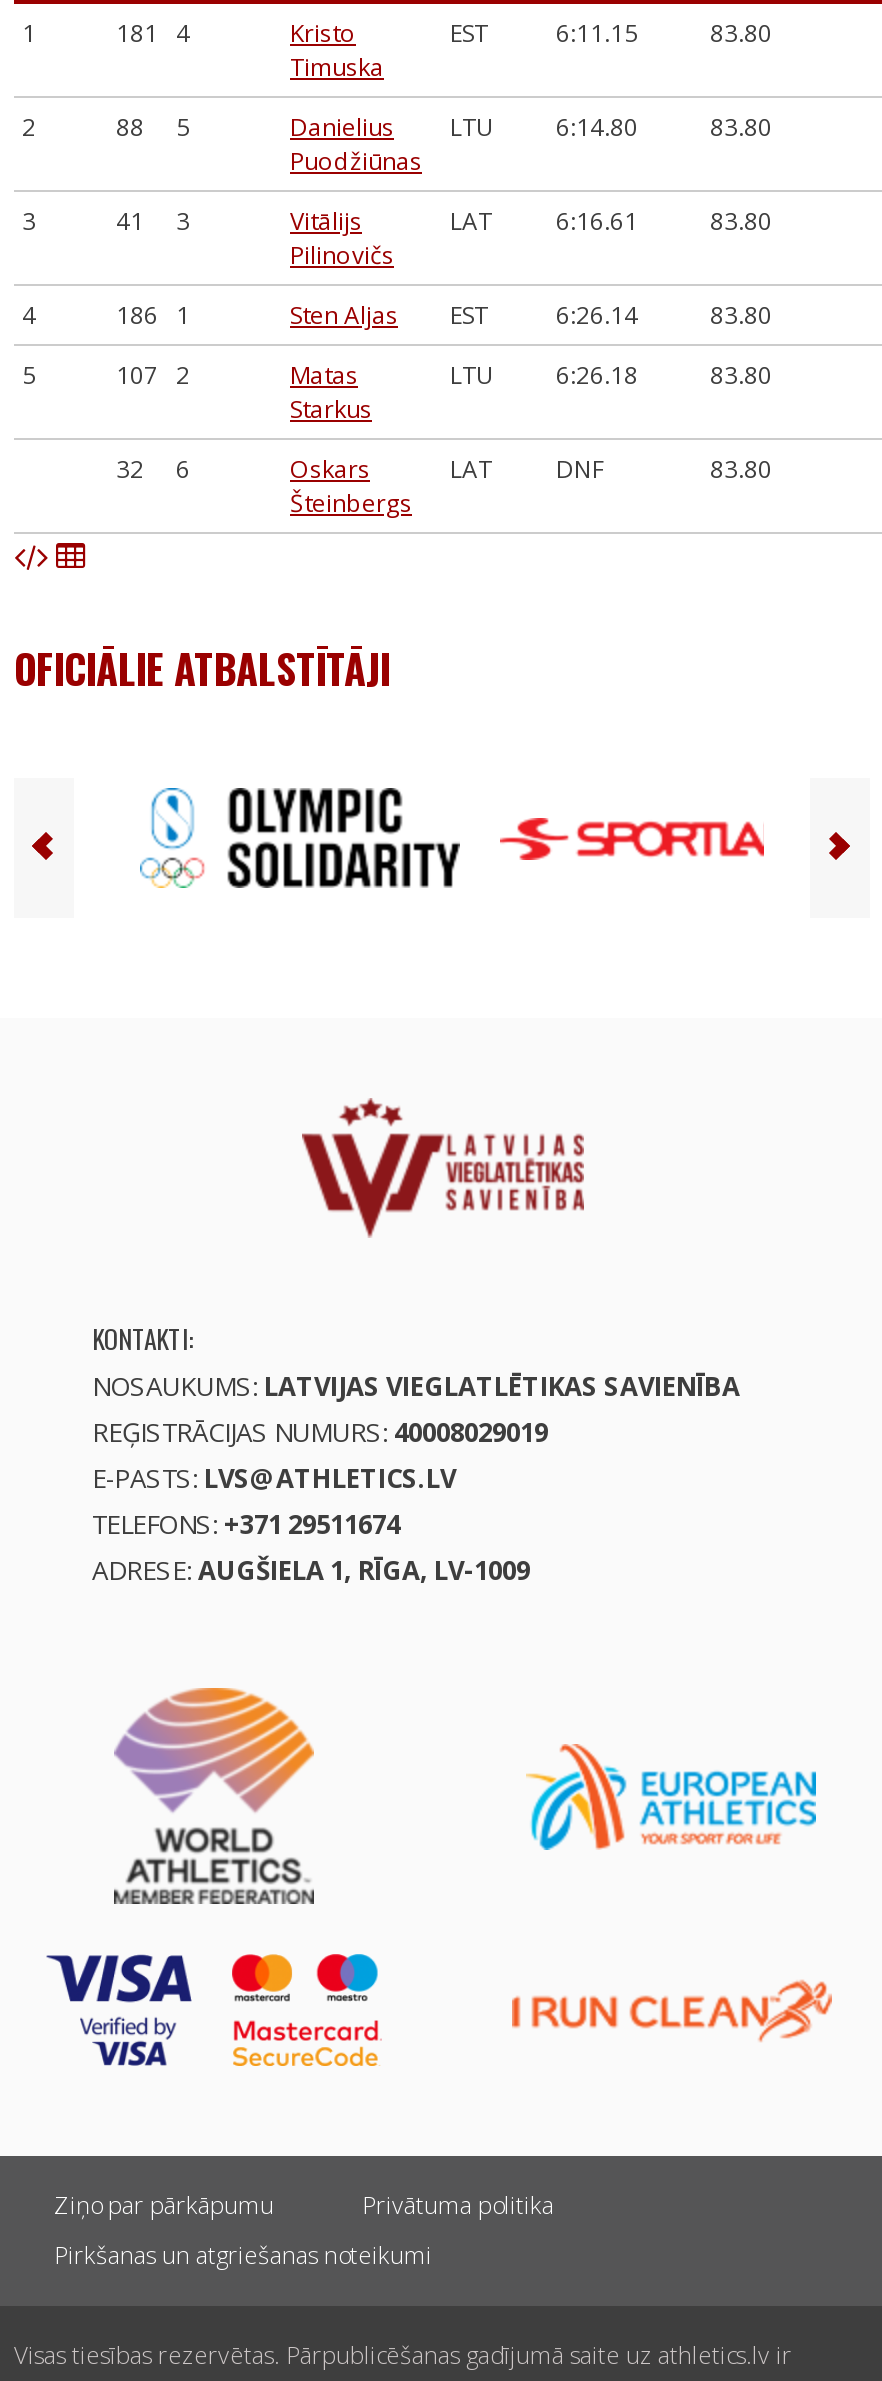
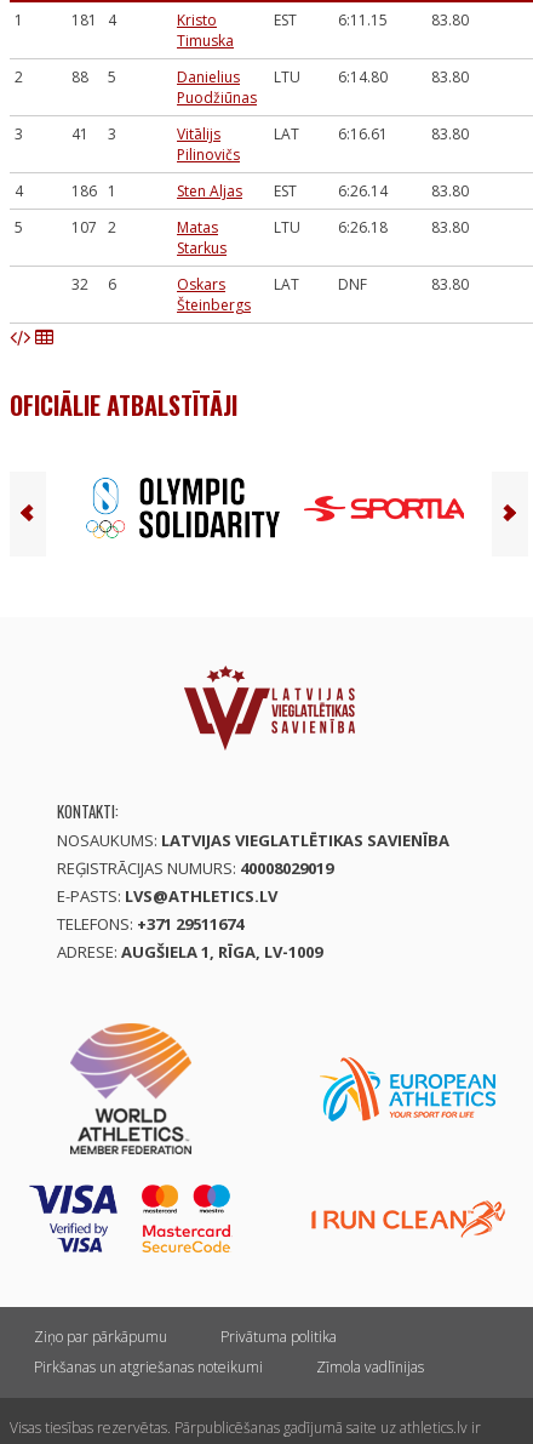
+ Zīmola vadlīnijas
